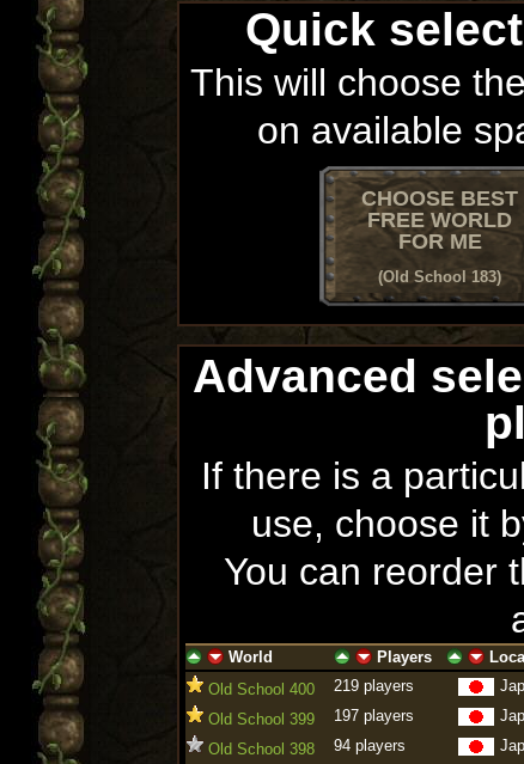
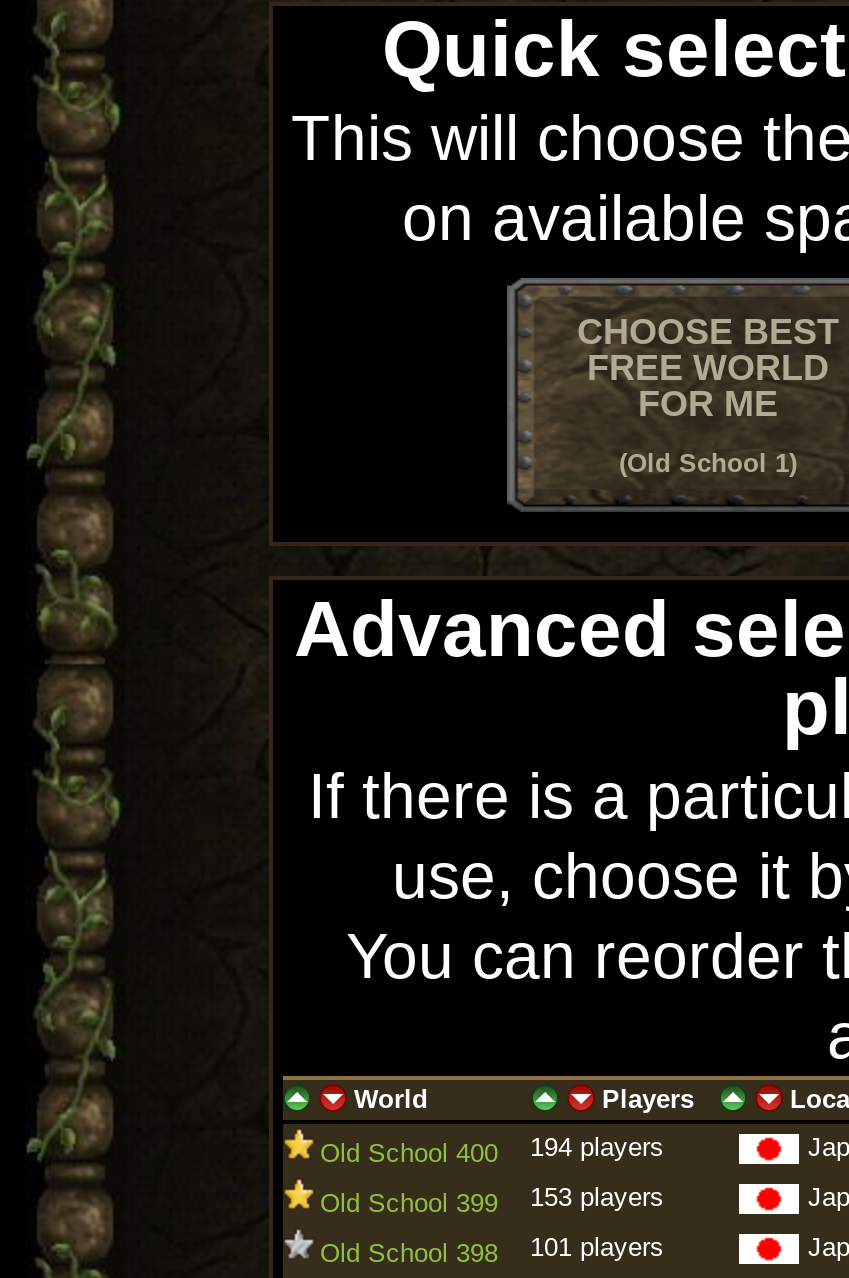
- (Old School 183)
+ (Old School 1)

- Old School 400 219 players
+ Old School 400 194 players

- Old School 399 197 players
+ Old School 399 153 players

- Old School 398 94 players
+ Old School 398 101 players
